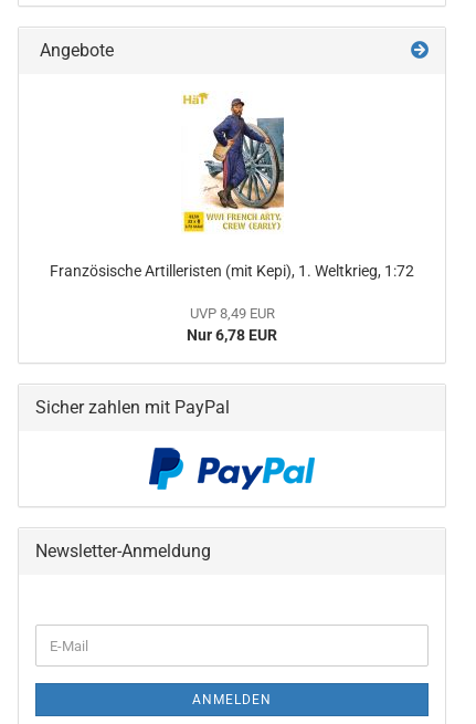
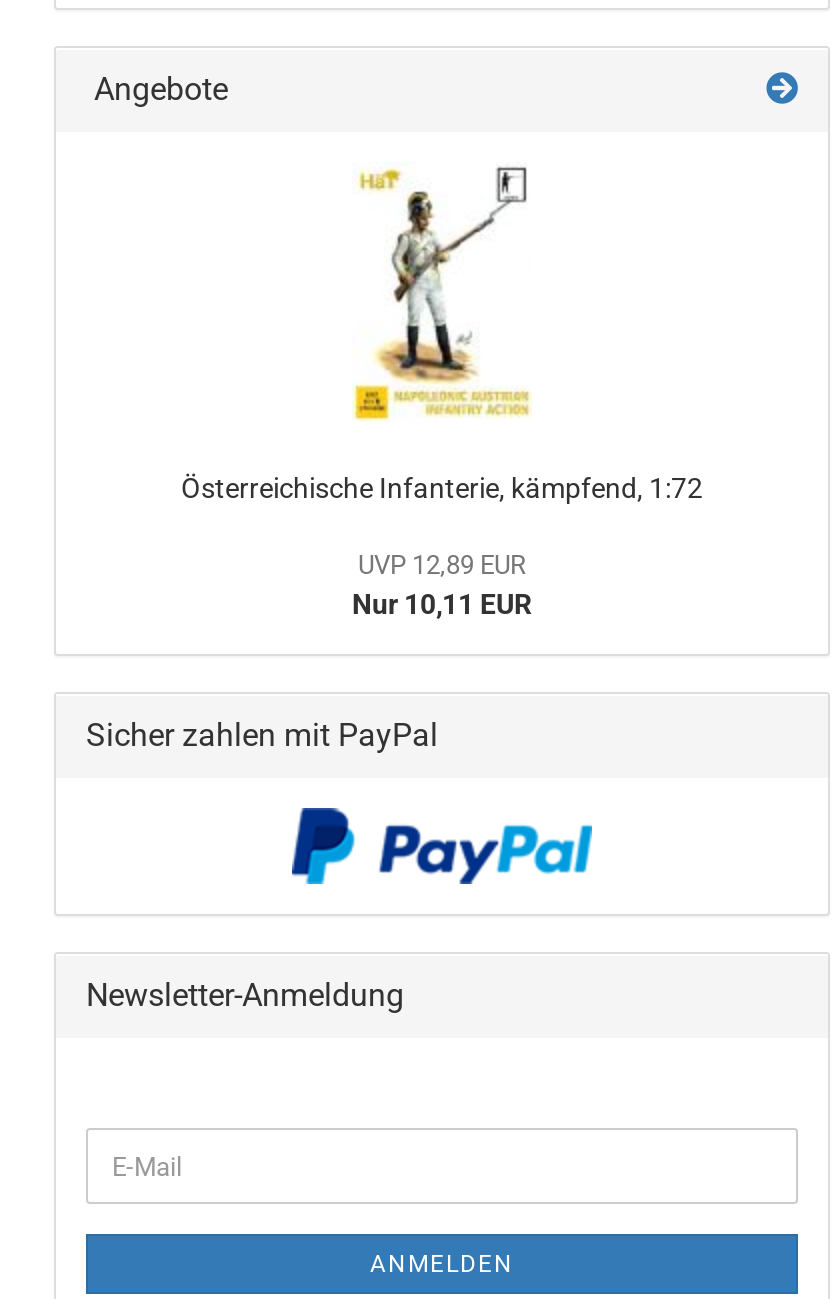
- [image]
- Französische Artilleristen (mit Kepi), 1. Weltkrieg, 1:72
+ [image]
+ Österreichische Infanterie, kämpfend, 1:72

- UVP 8,49 EUR
- Nur 6,78 EUR
+ UVP 12,89 EUR
+ Nur 10,11 EUR
